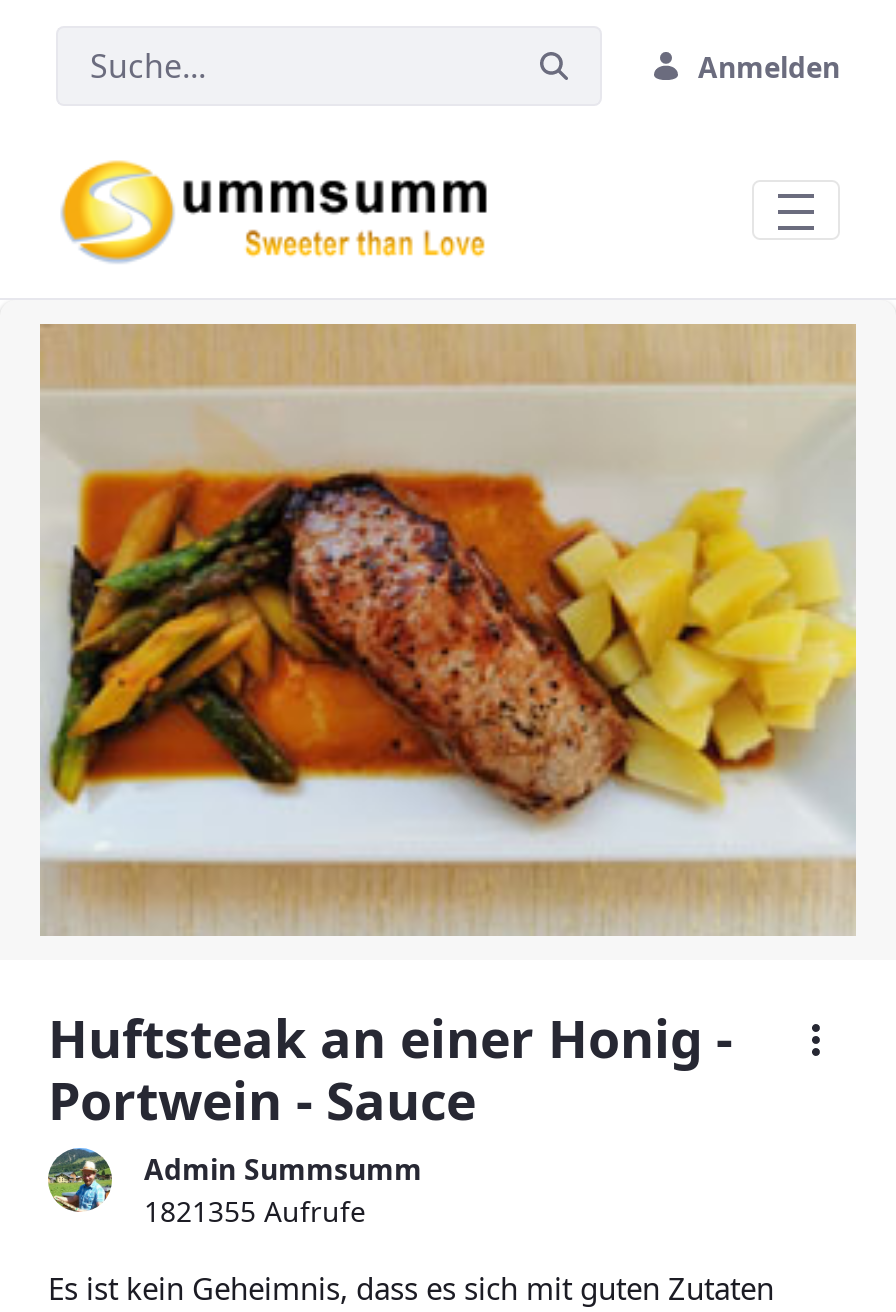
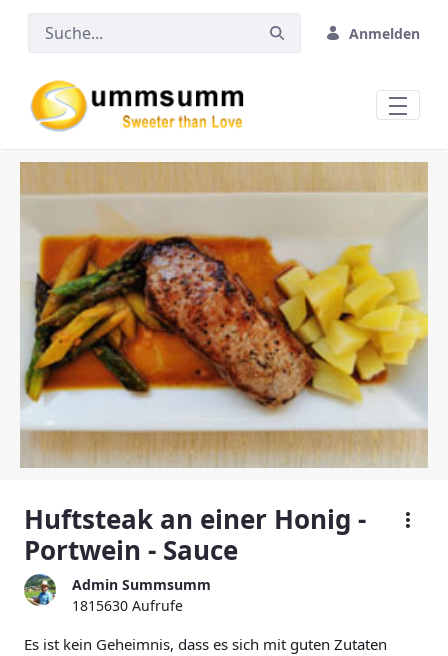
- 1821355 Aufrufe
+ 1815630 Aufrufe
